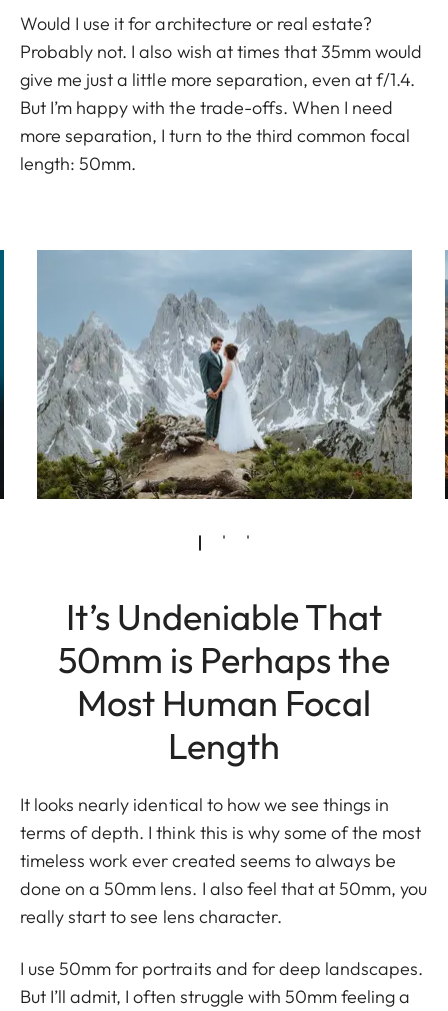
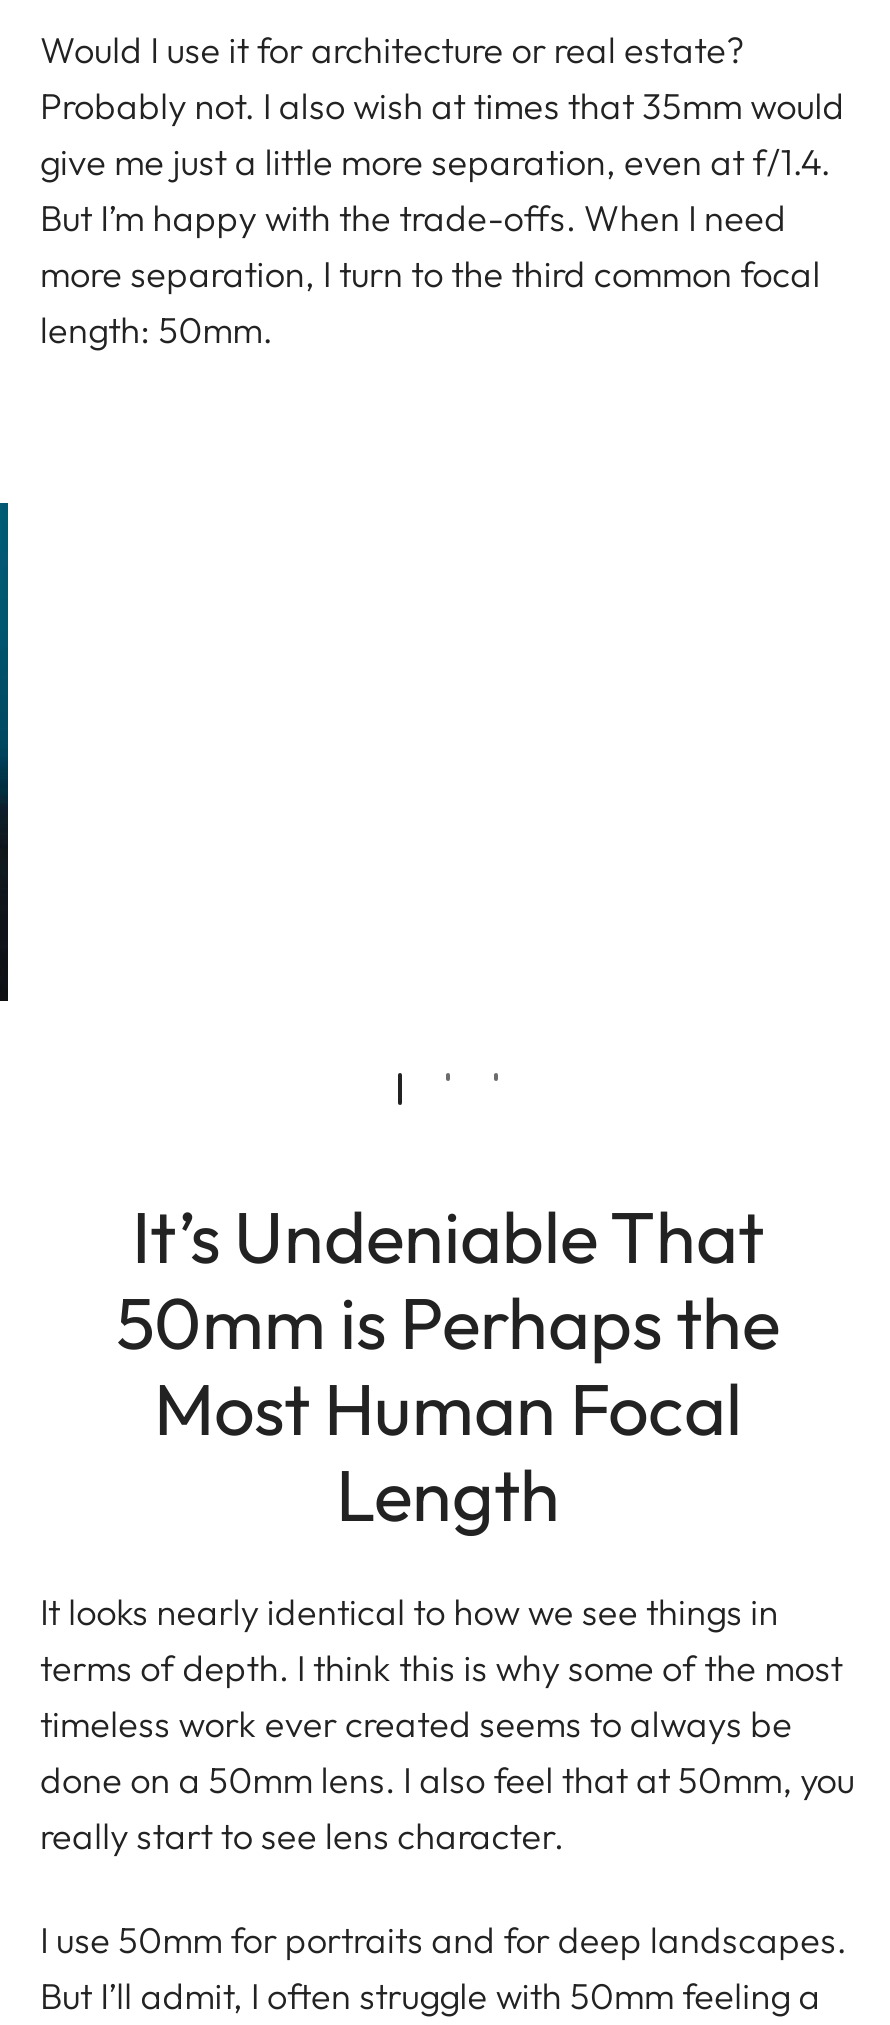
- [image]
